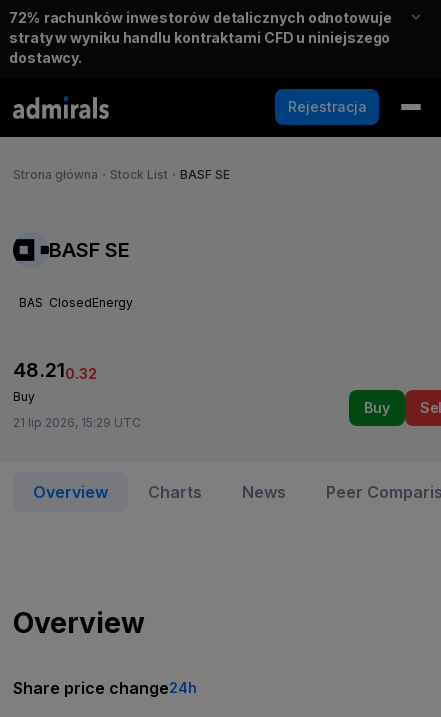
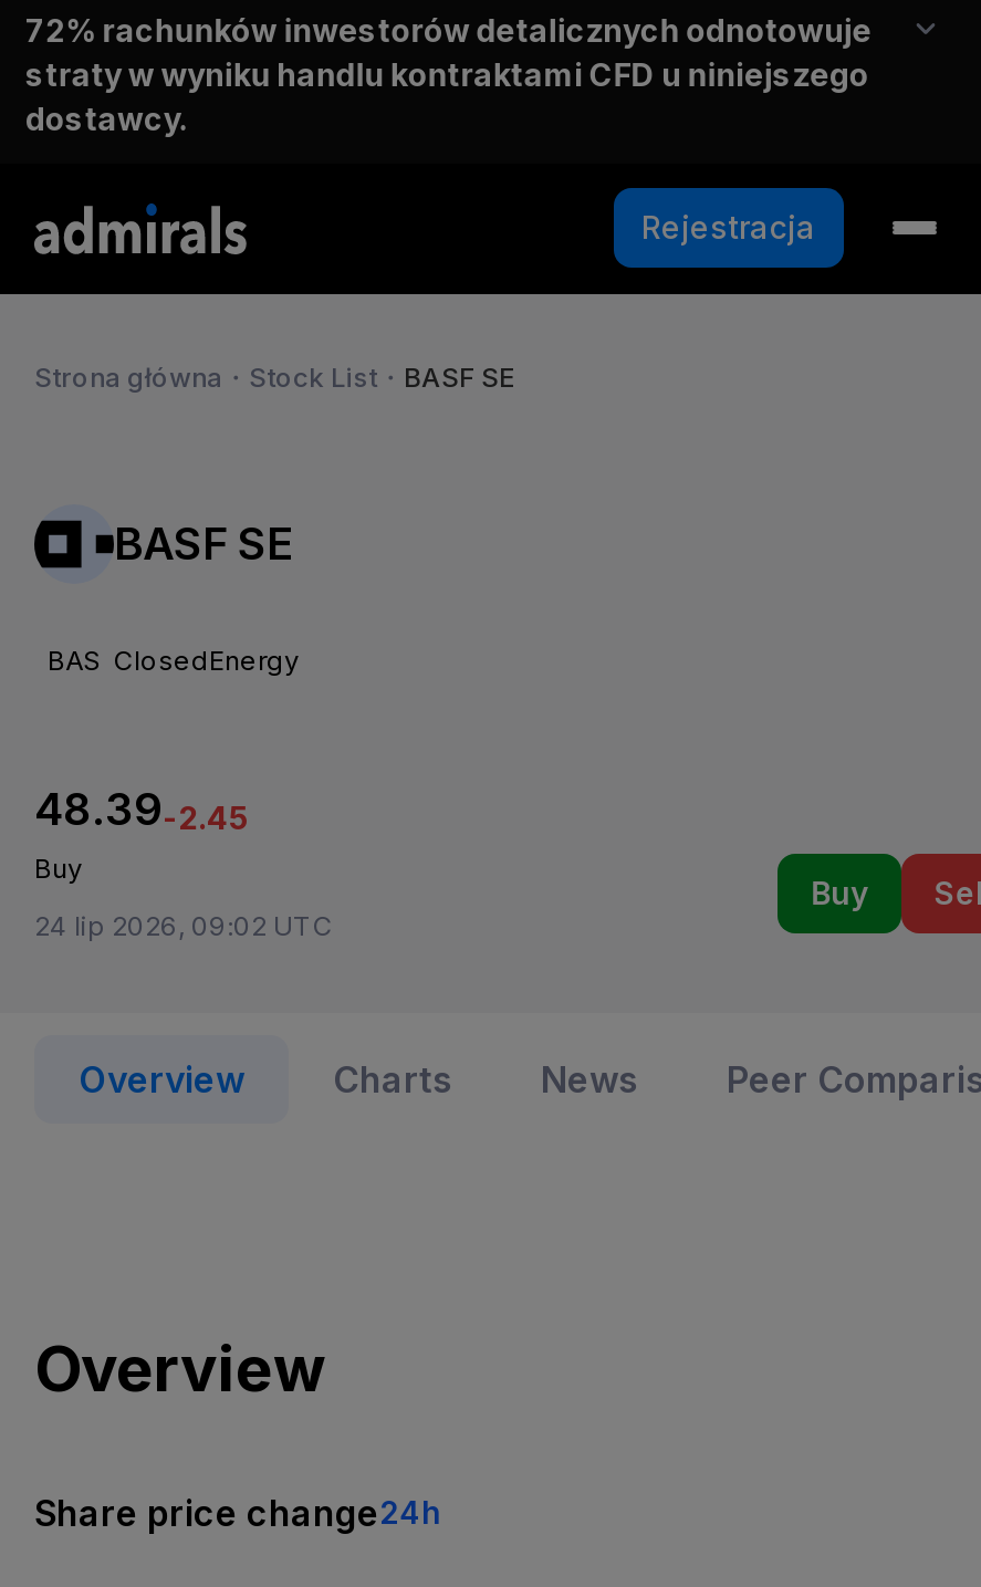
- 48.210.32
+ 48.39-2.45

- 21 lip 2026, 15:29 UTC
+ 24 lip 2026, 09:02 UTC
